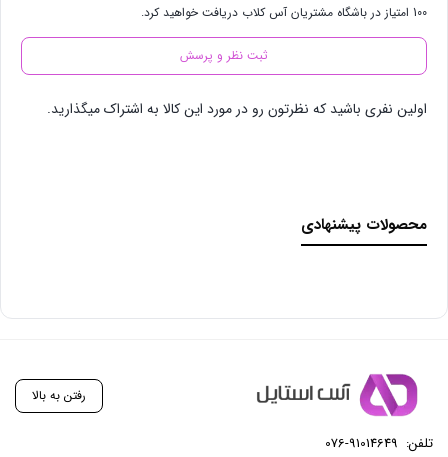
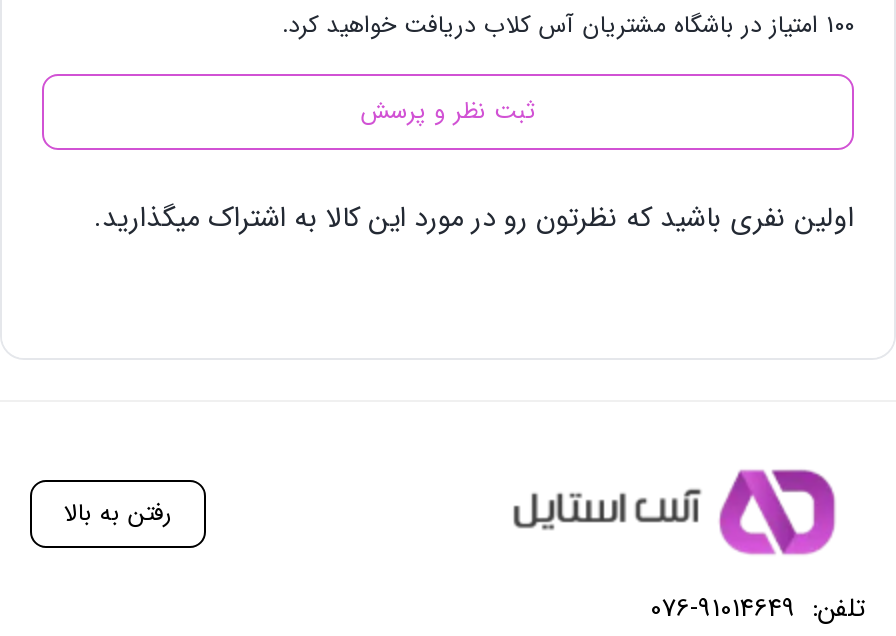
- محصولات پیشنهادی
